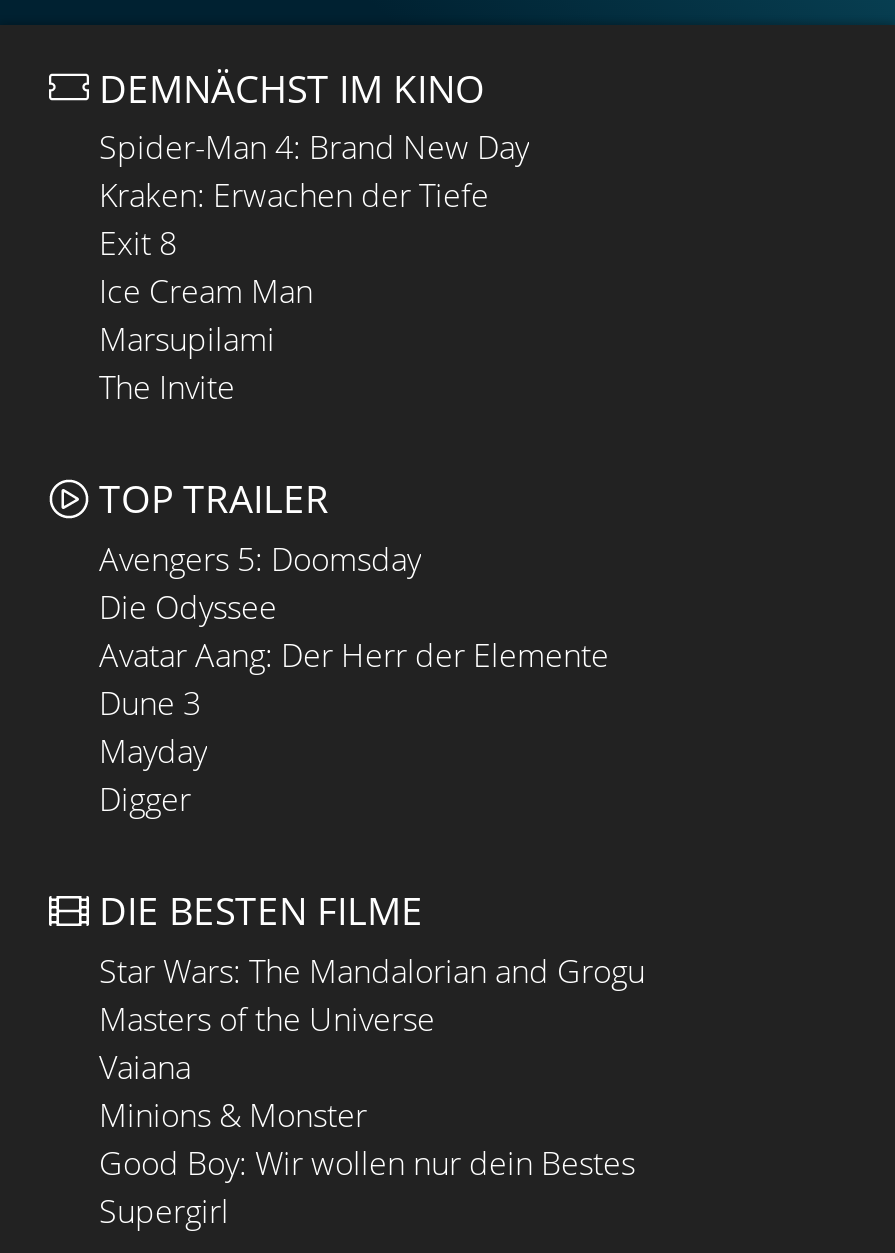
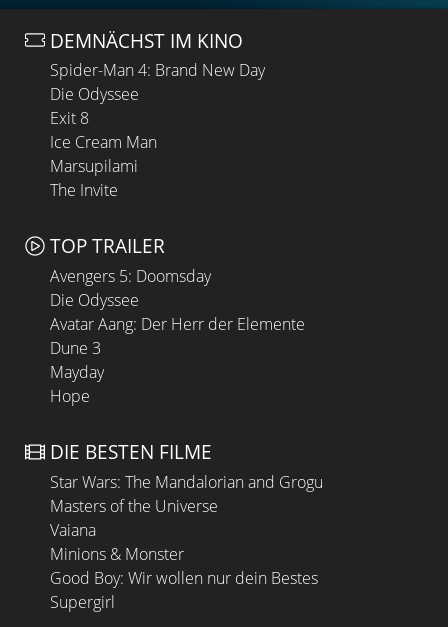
- Kraken: Erwachen der Tiefe
+ Die Odyssee

- Digger
+ Hope
